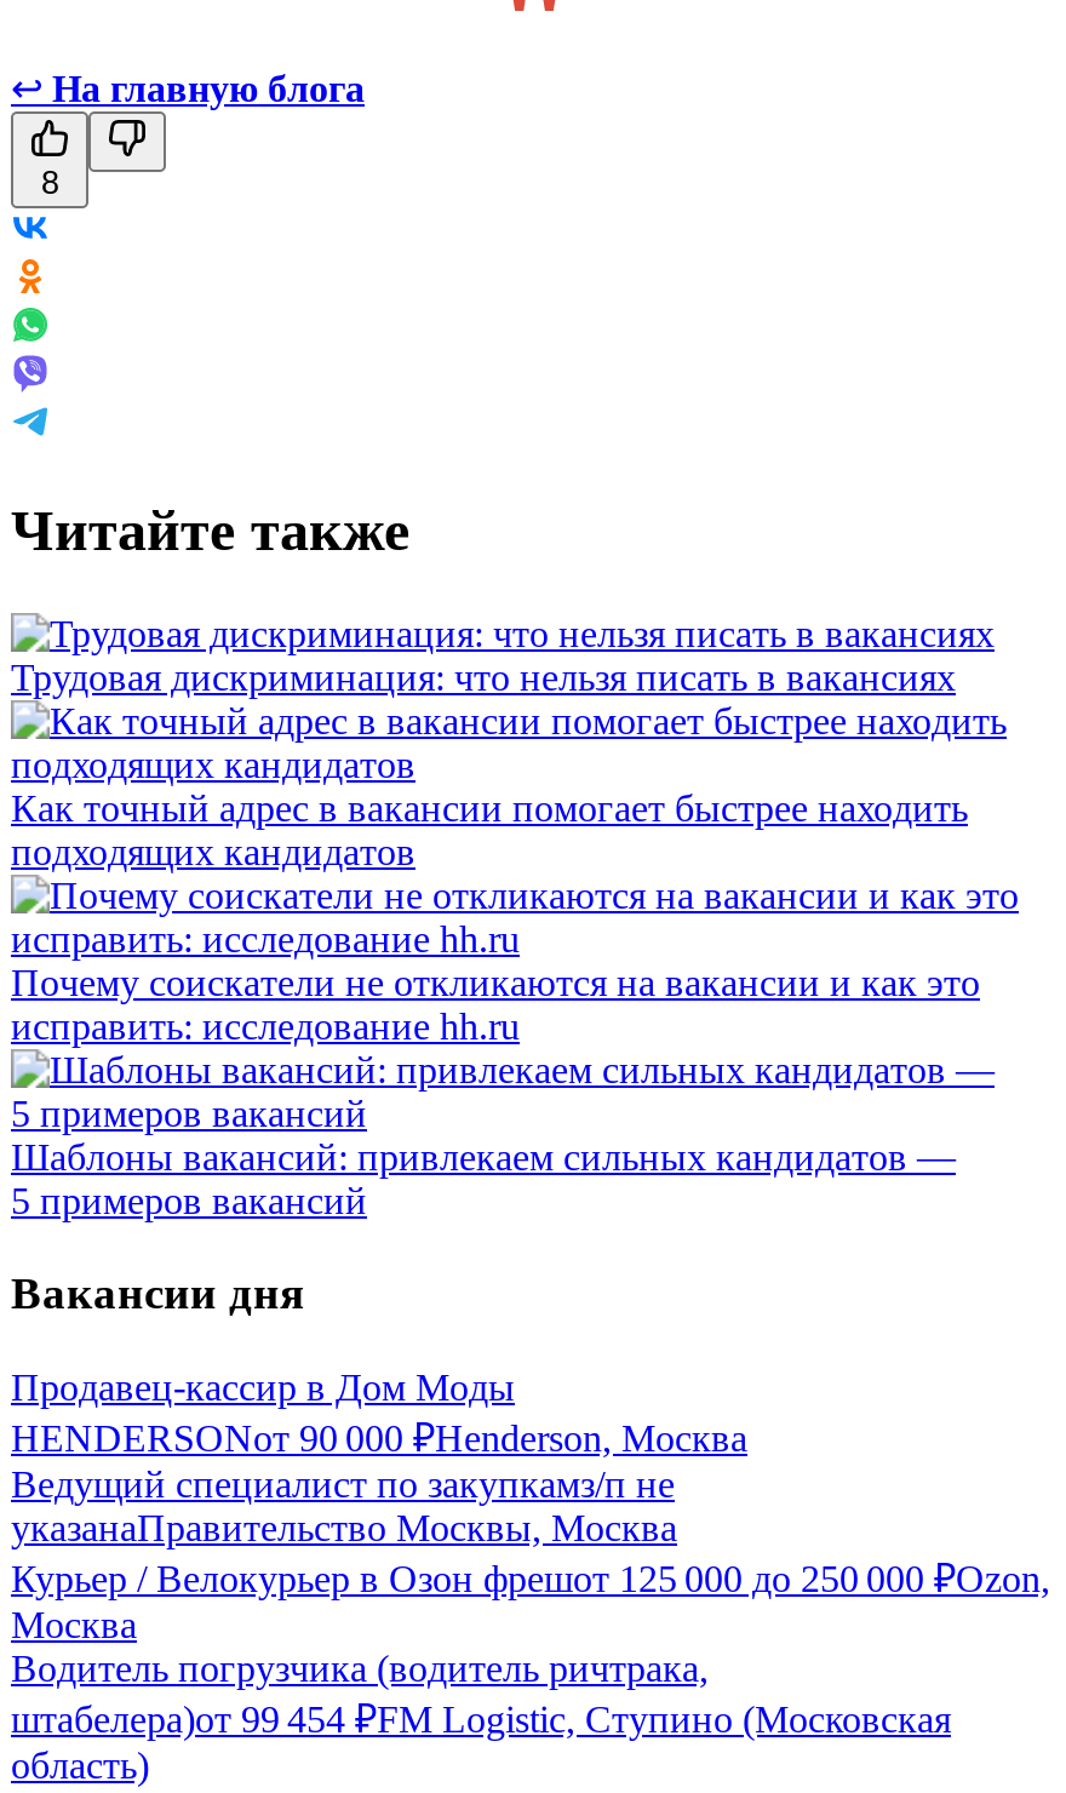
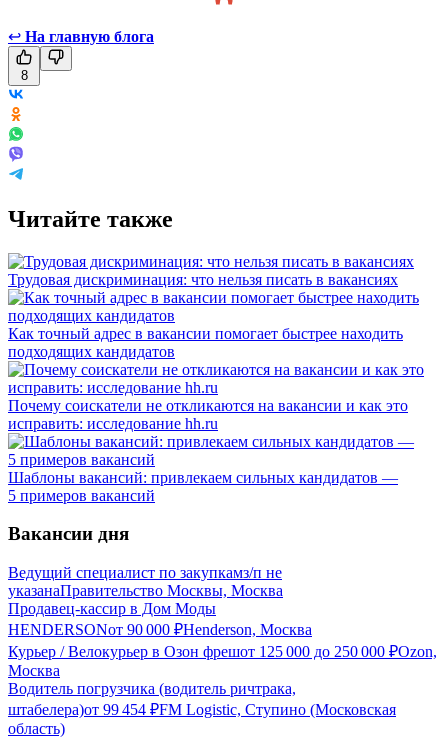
moved down: Продавец-кассир в Дом Моды | HENDERSONот 90 000 ₽Henderson, Москва

moved up: Ведущий специалист по закупкамз/п не | указанаПравительство Москвы, Москва
